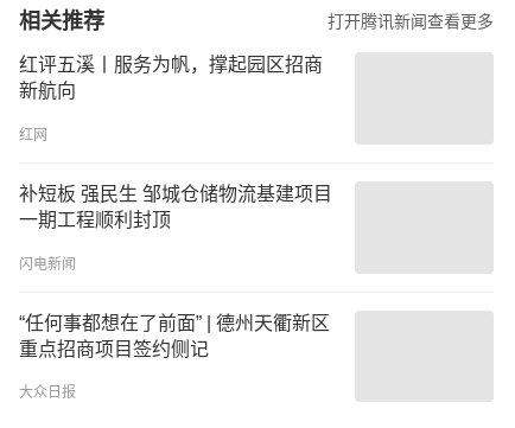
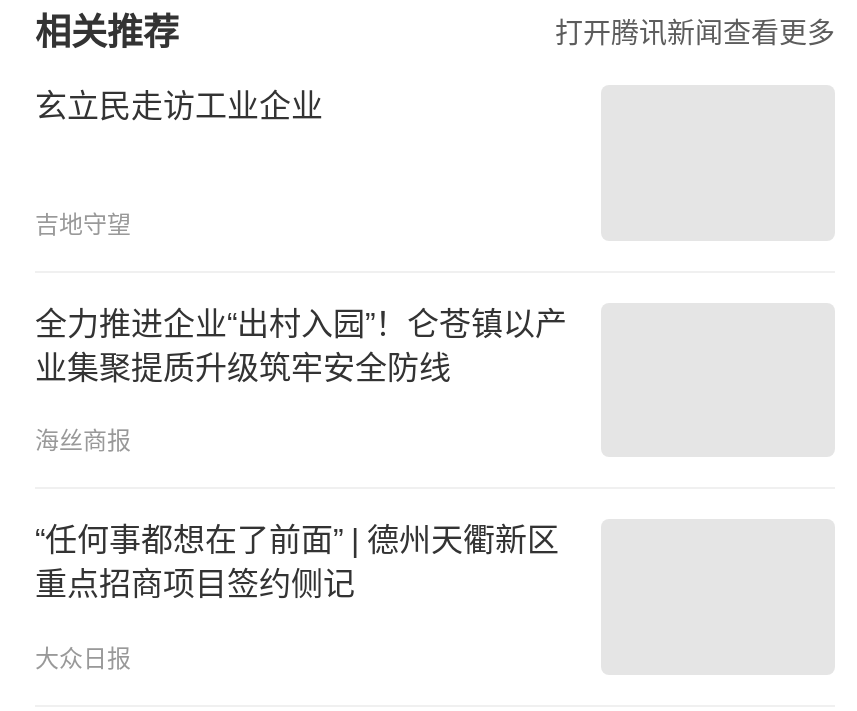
- 红评五溪丨服务为帆，撑起园区招商
- 新航向
+ 玄立民走访工业企业

- 红网
+ 吉地守望

- 补短板 强民生 邹城仓储物流基建项目
- 一期工程顺利封顶
+ 全力推进企业“出村入园”！仑苍镇以产
+ 业集聚提质升级筑牢安全防线

- 闪电新闻
+ 海丝商报
